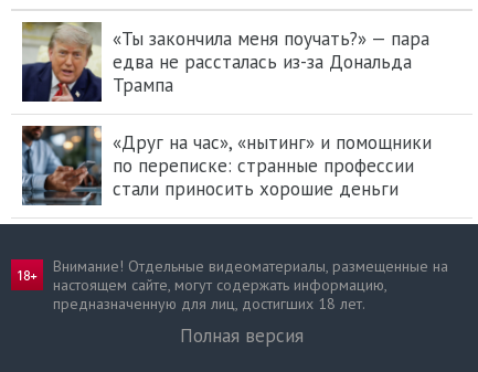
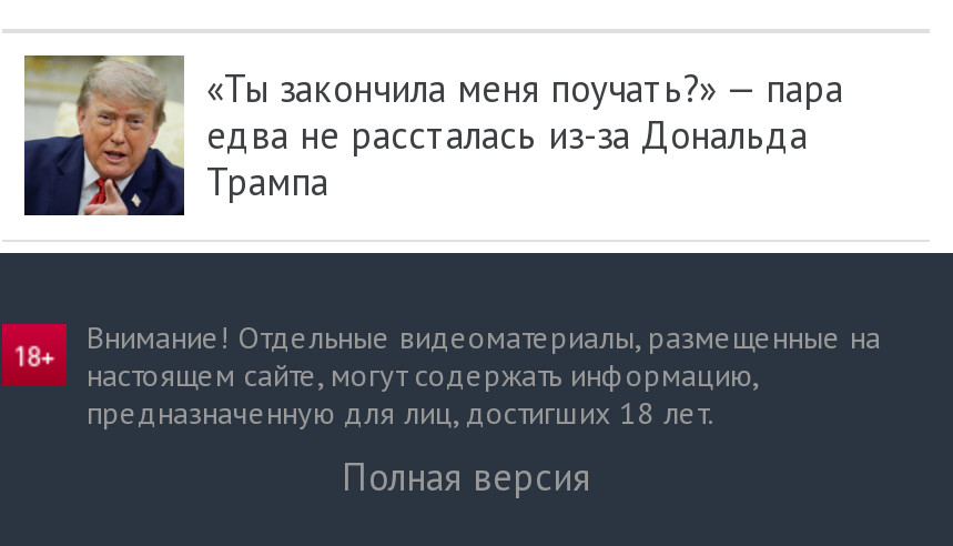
- [image]
- «Друг на час», «нытинг» и помощники
- по переписке: странные профессии
- стали приносить хорошие деньги
